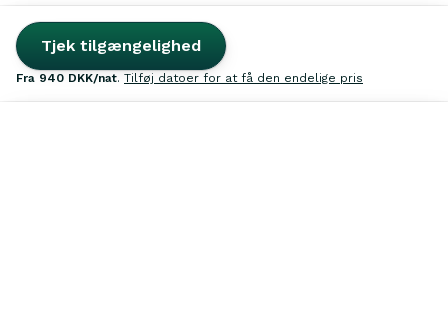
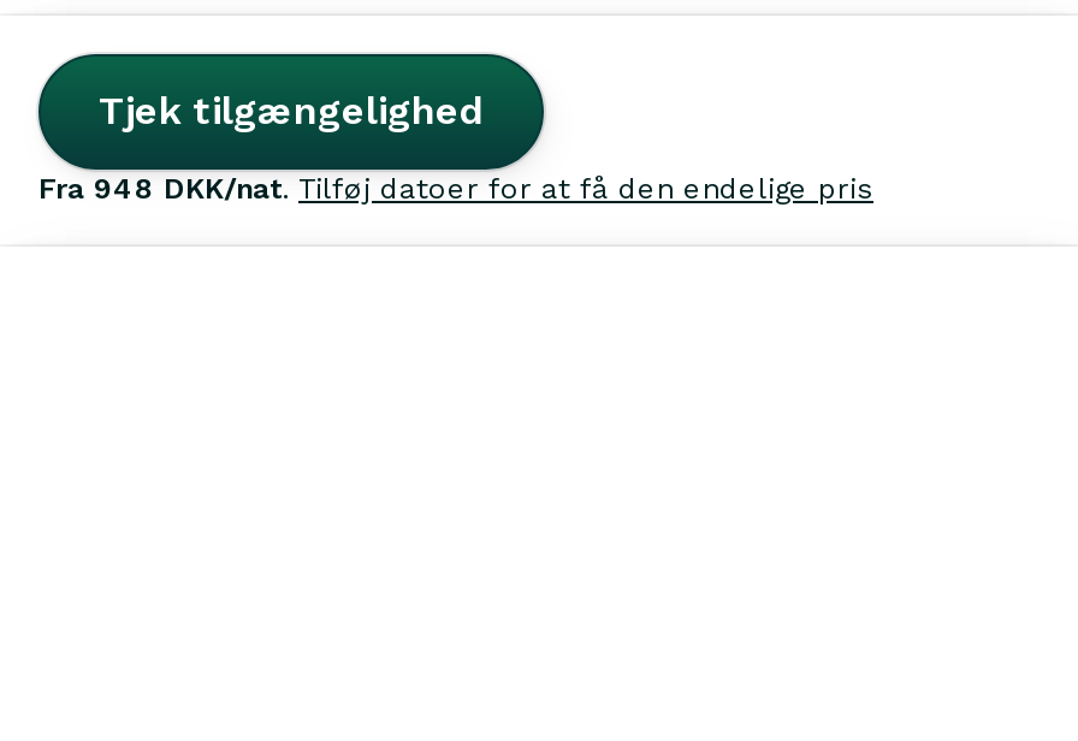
- fra 940 DKK/nat. Tilføj datoer for at få den endelige pris
+ fra 948 DKK/nat. Tilføj datoer for at få den endelige pris
